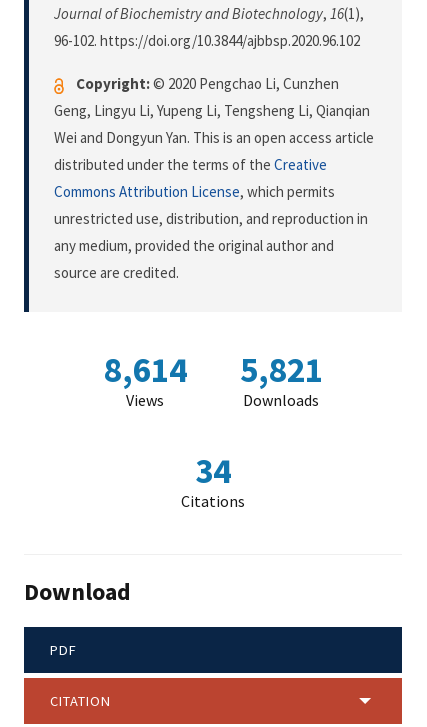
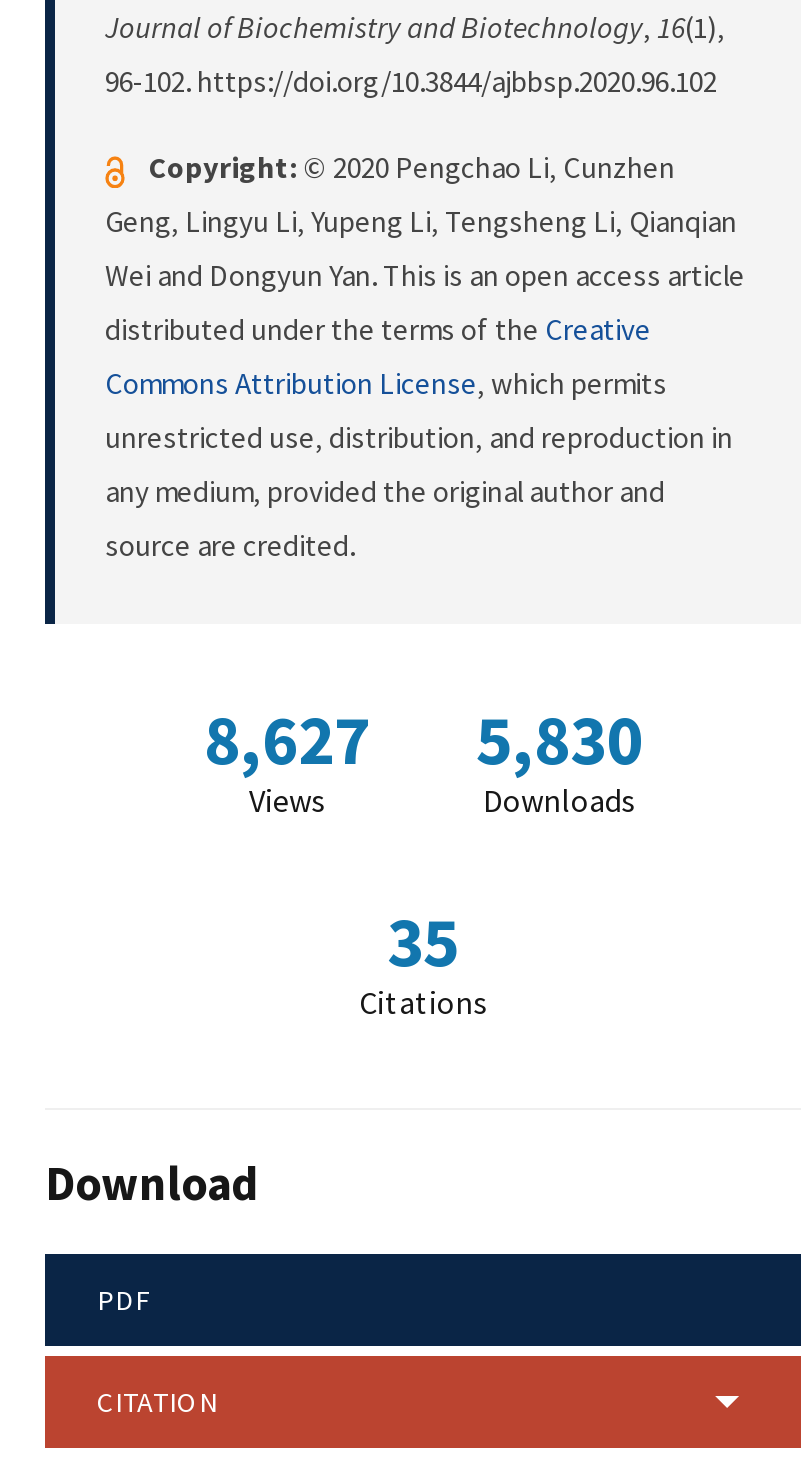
- 8,614
+ 8,627

- 5,821
+ 5,830

- 34
+ 35
